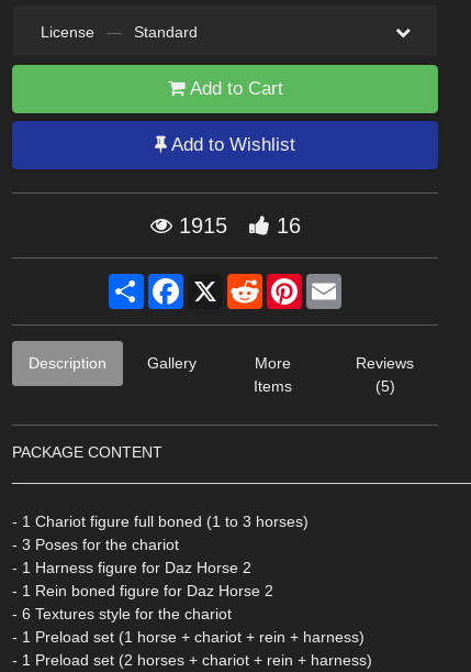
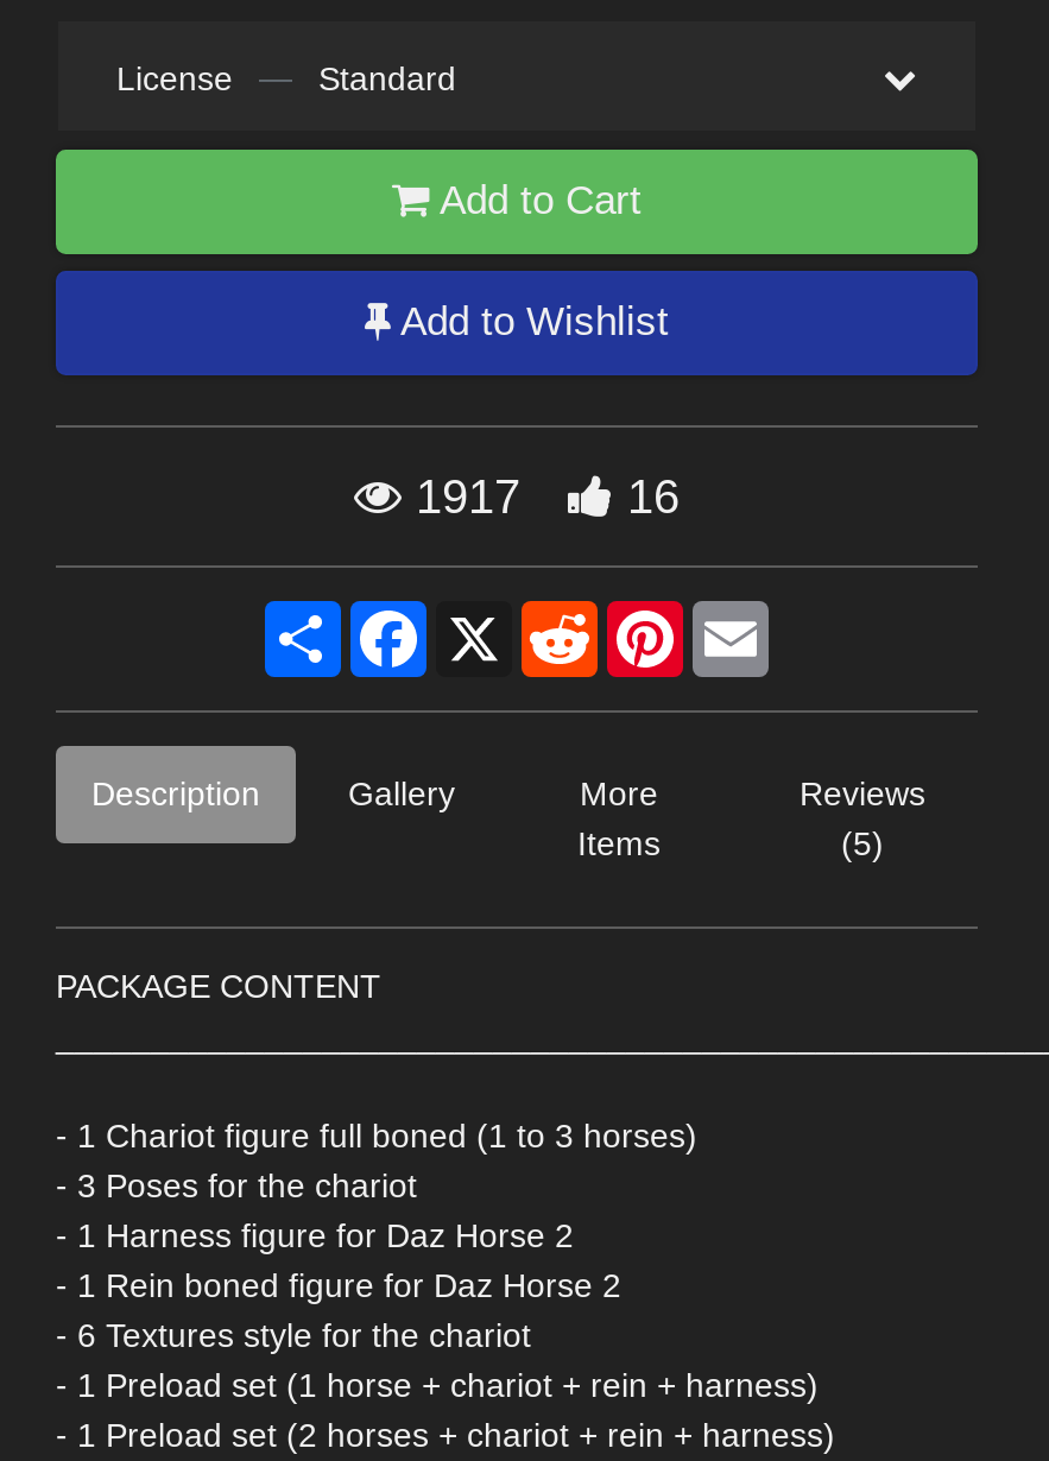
- 1915 16
+ 1917 16
